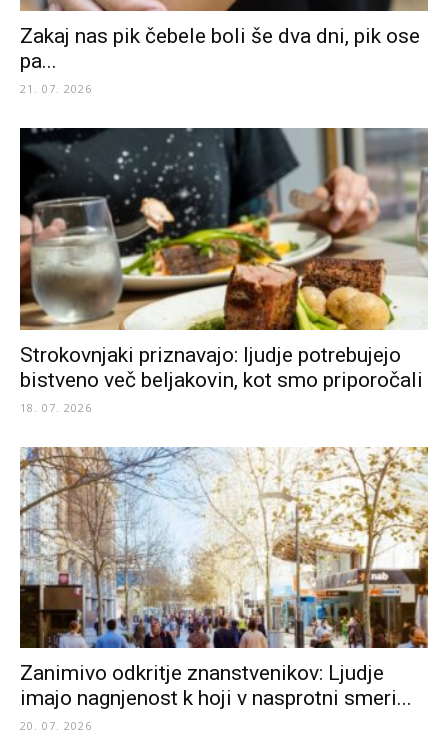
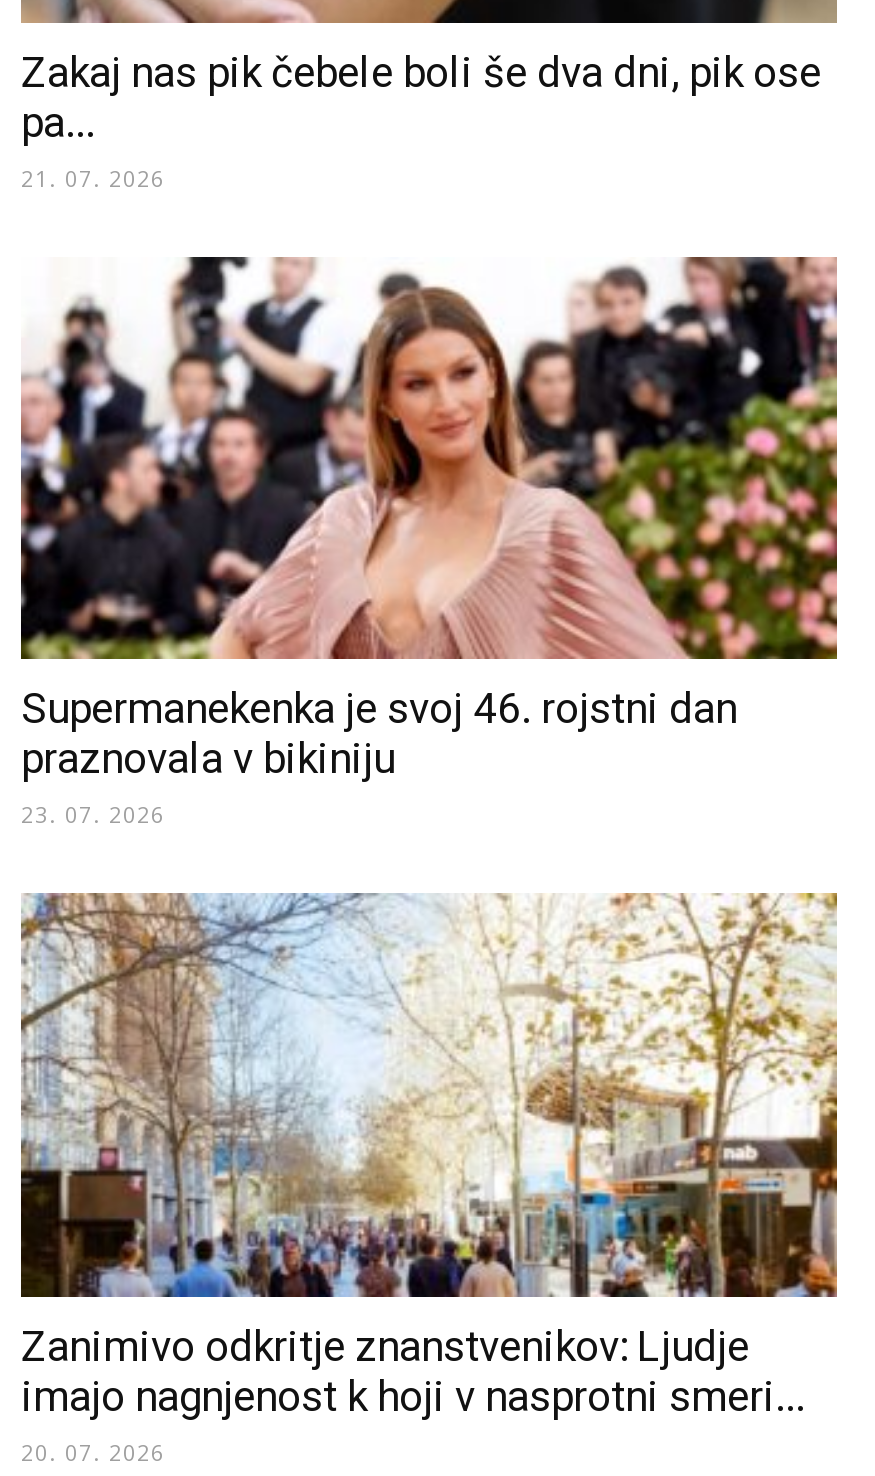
- [image]
- Strokovnjaki priznavajo: ljudje potrebujejo
- bistveno več beljakovin, kot smo priporočali
- 18. 07. 2026
+ [image]
+ Supermanekenka je svoj 46. rojstni dan
+ praznovala v bikiniju
+ 23. 07. 2026
